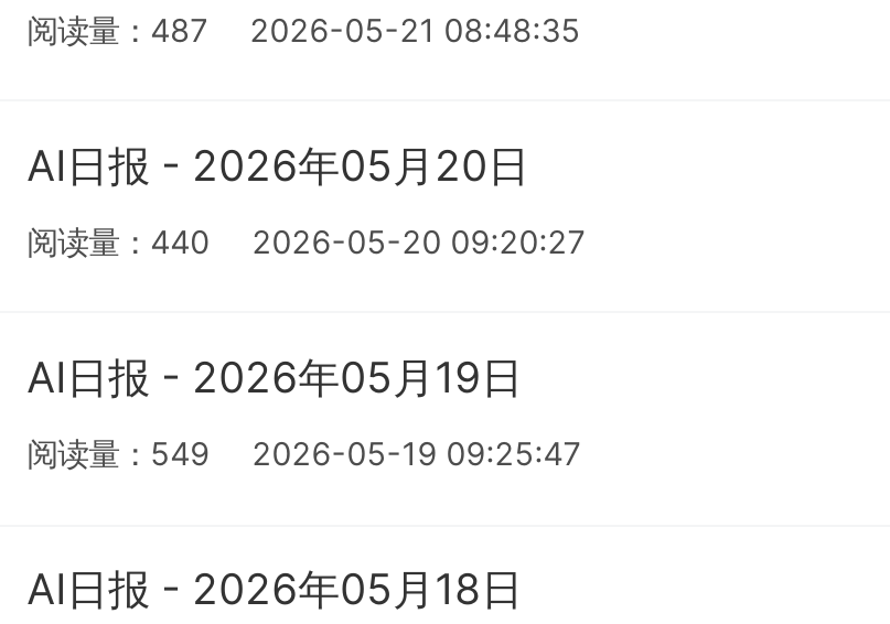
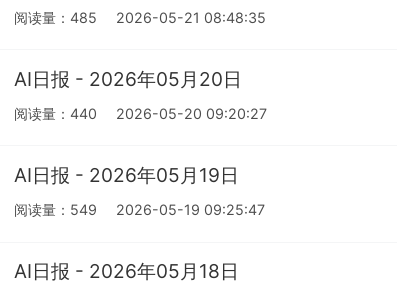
- 阅读量：487 2026-05-21 08:48:35
+ 阅读量：485 2026-05-21 08:48:35
